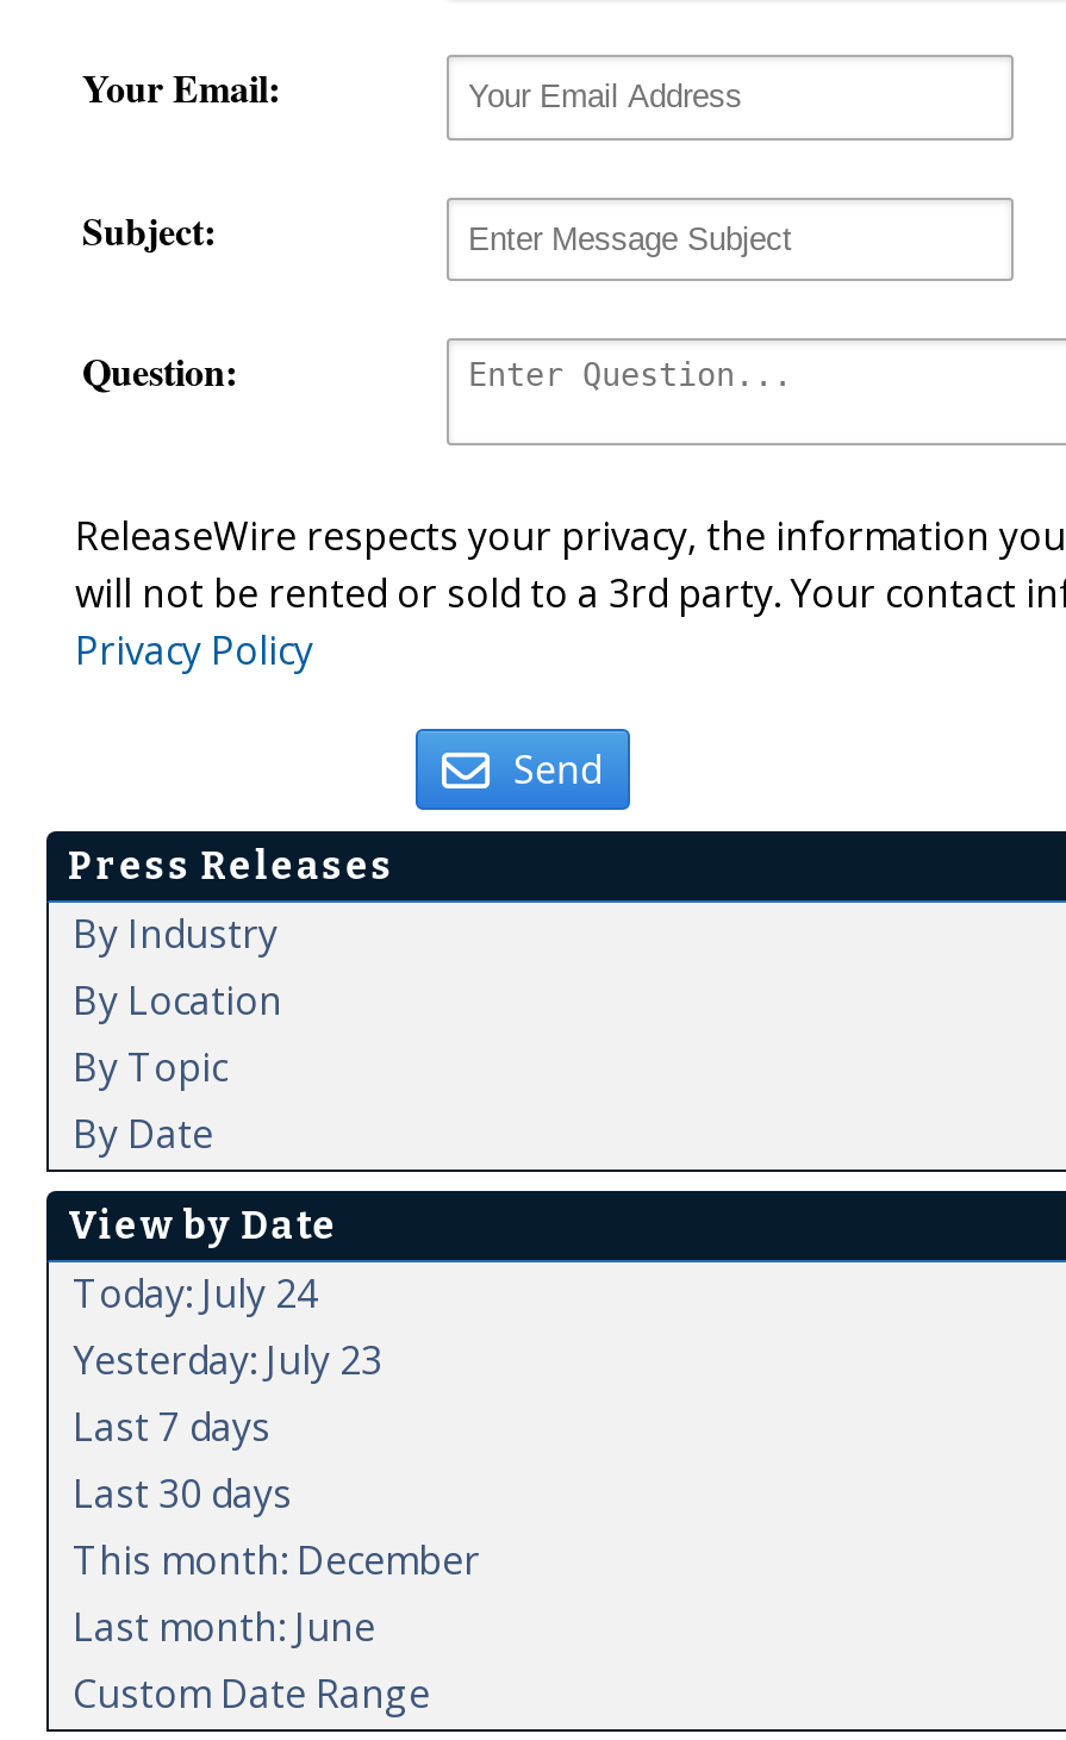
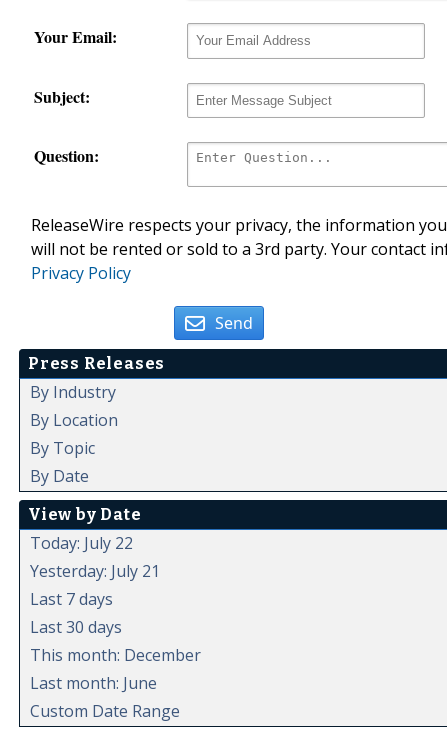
- Today: July 24
+ Today: July 22

- Yesterday: July 23
+ Yesterday: July 21
